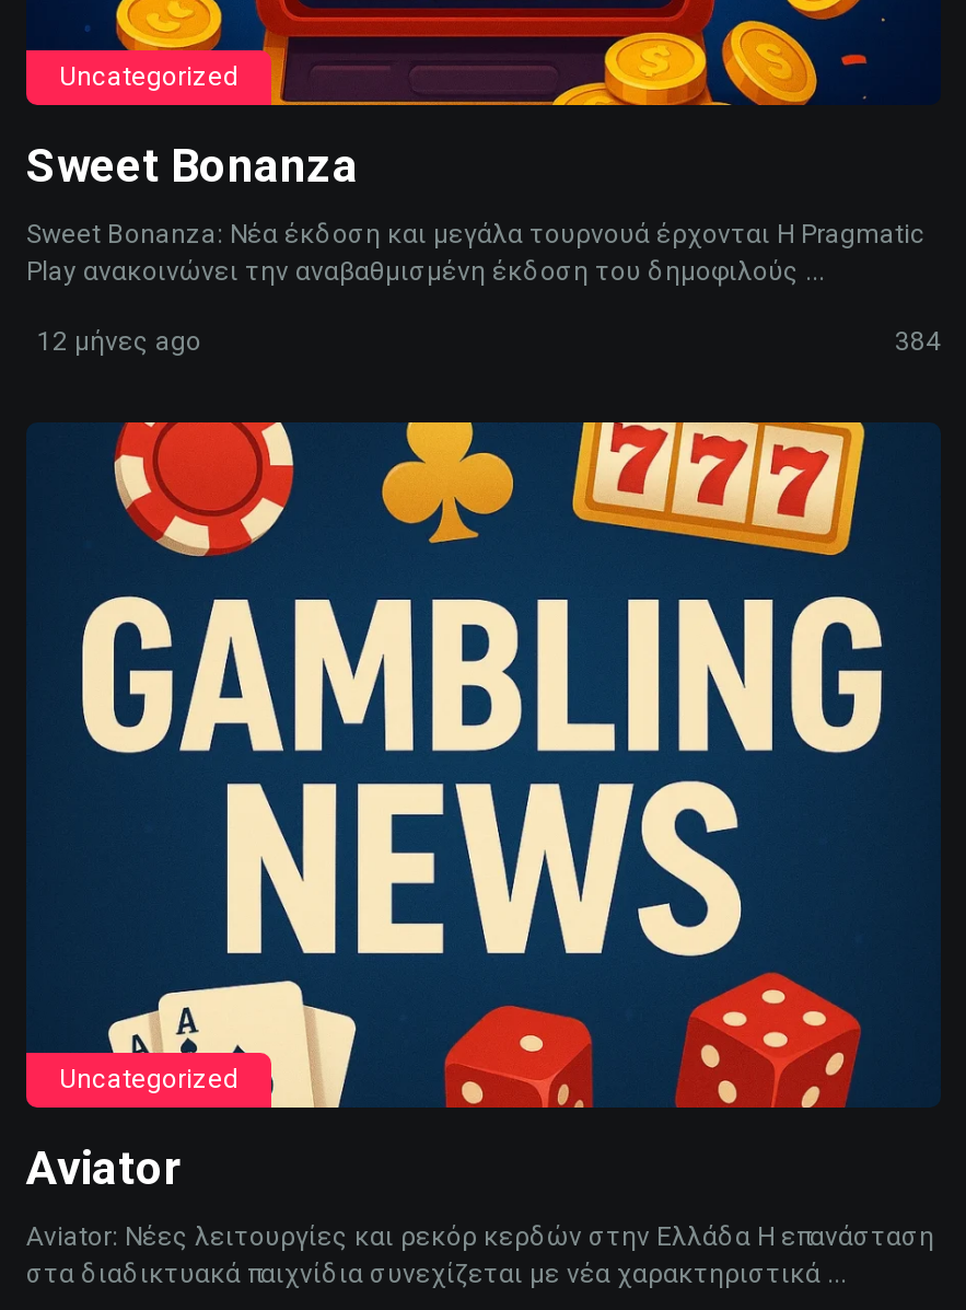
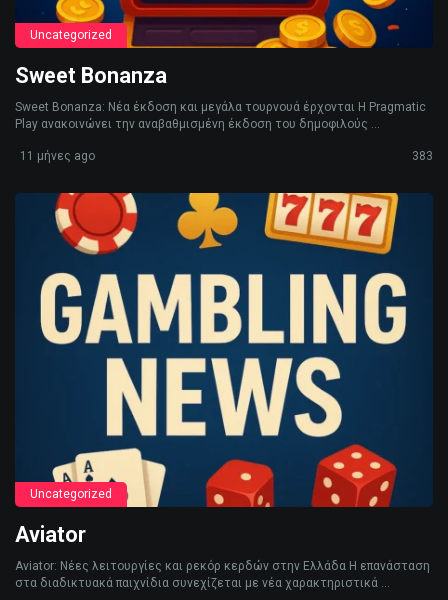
- 12 μήνες ago
+ 11 μήνες ago

- 384
+ 383
